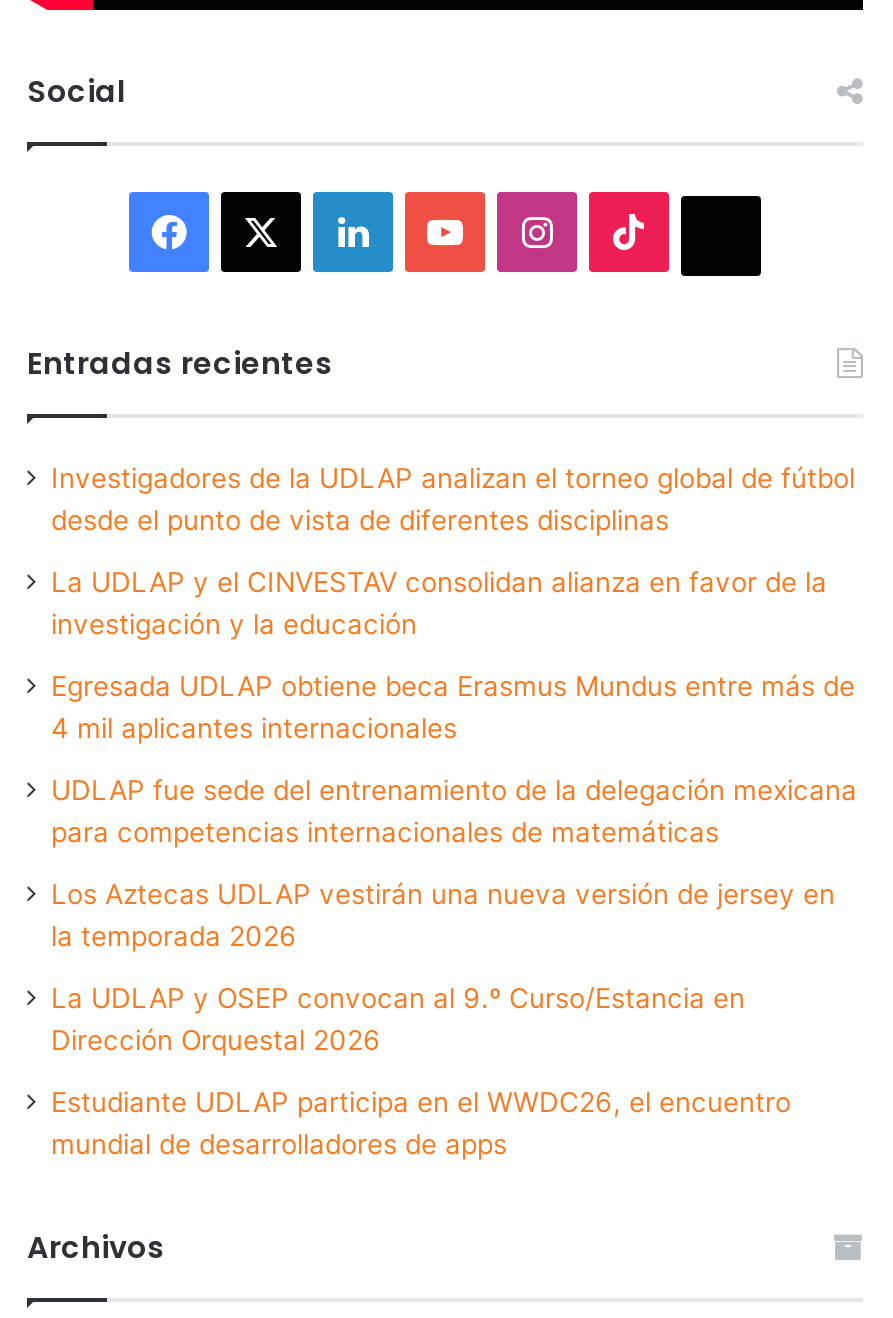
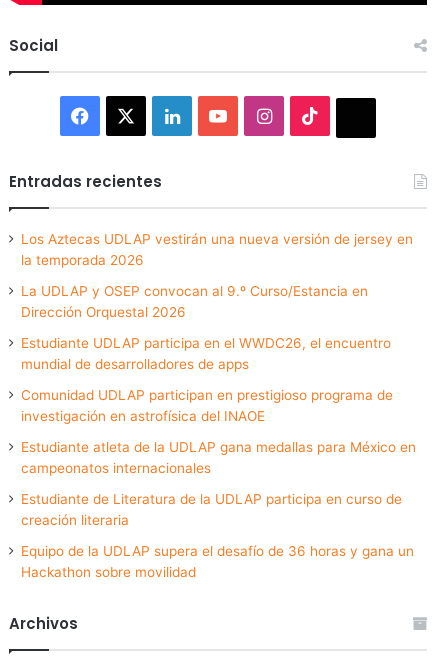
- Investigadores de la UDLAP analizan el torneo global de fútbol
- desde el punto de vista de diferentes disciplinas
- La UDLAP y el CINVESTAV consolidan alianza en favor de la
- investigación y la educación
- Egresada UDLAP obtiene beca Erasmus Mundus entre más de
- 4 mil aplicantes internacionales
- UDLAP fue sede del entrenamiento de la delegación mexicana
- para competencias internacionales de matemáticas

moved up: Los Aztecas UDLAP vestirán una nueva versión de jersey en | la temporada 2026 | La UDLAP y OSEP convocan al 9.º Curso/Estancia en | Dirección Orquestal 2026 | Estudiante UDLAP participa en el WWDC26, el encuentro | mundial de desarrolladores de apps

+ Comunidad UDLAP participan en prestigioso programa de
+ investigación en astrofísica del INAOE
+ Estudiante atleta de la UDLAP gana medallas para México en
+ campeonatos internacionales
+ Estudiante de Literatura de la UDLAP participa en curso de
+ creación literaria
+ Equipo de la UDLAP supera el desafío de 36 horas y gana un
+ Hackathon sobre movilidad
